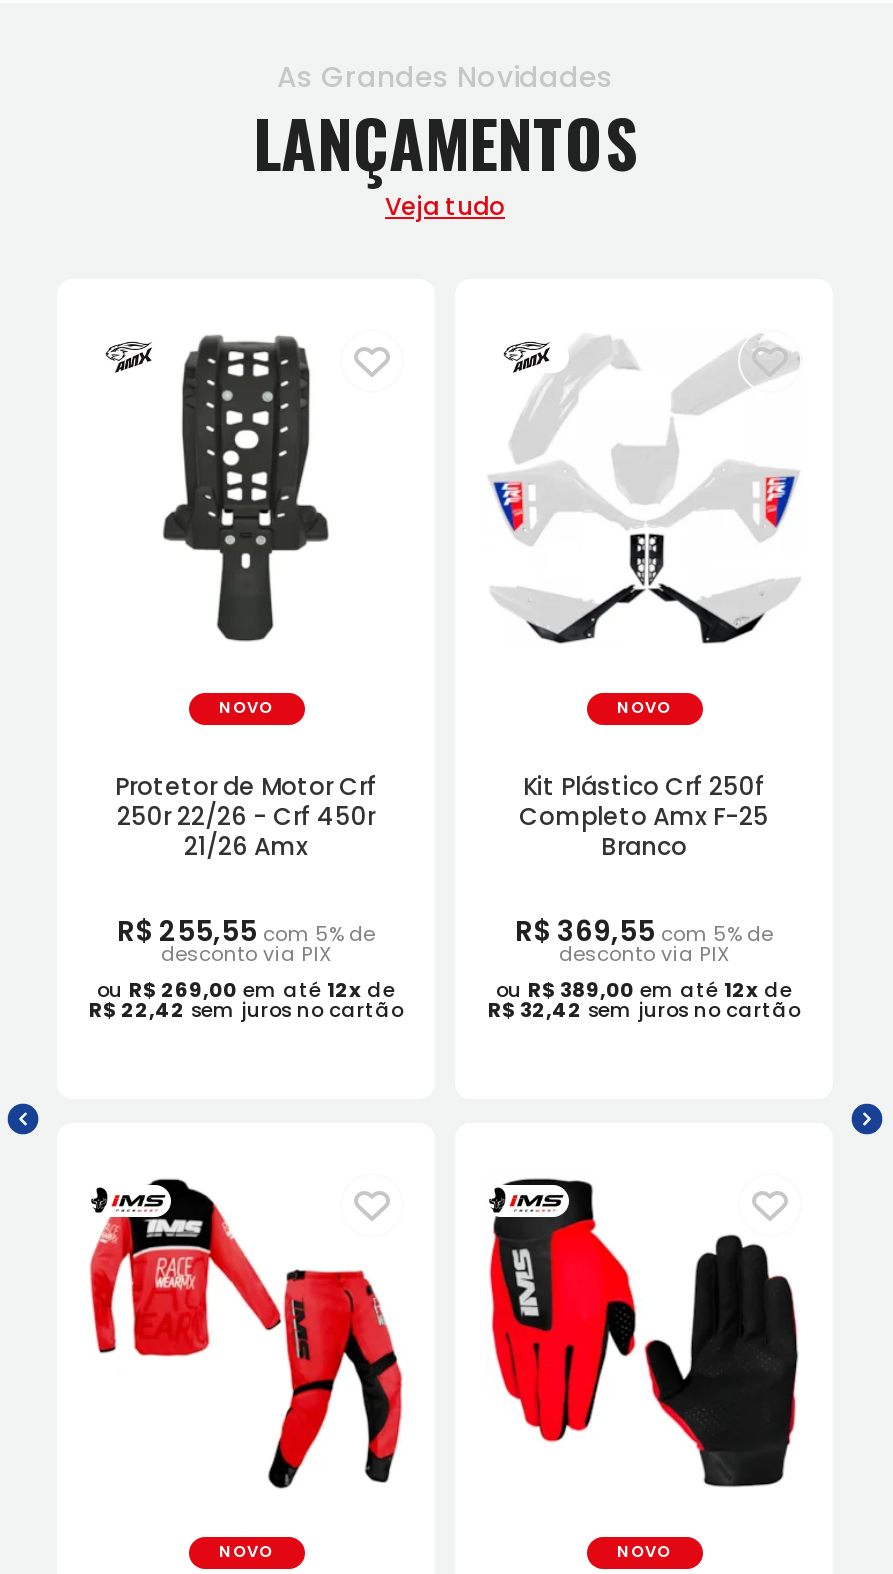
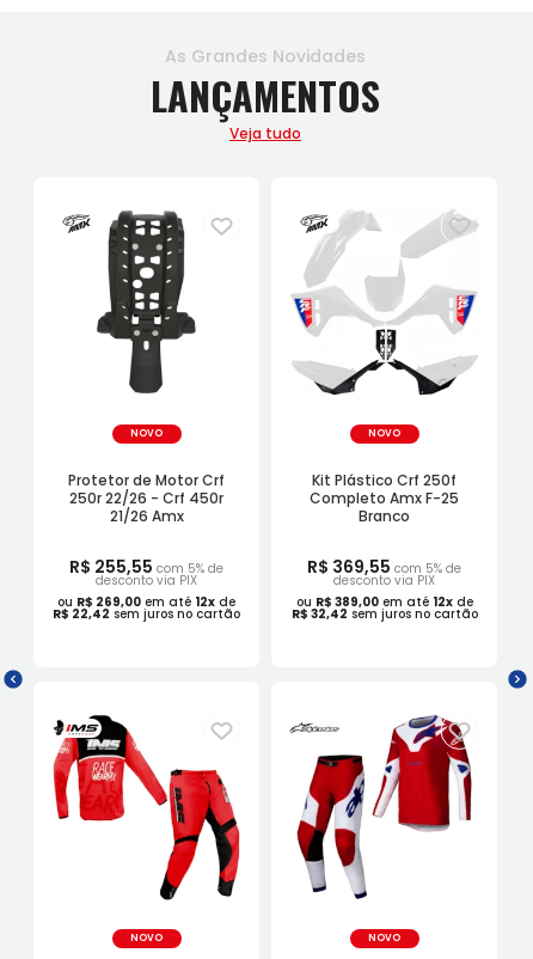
- [image]
+ [image]
